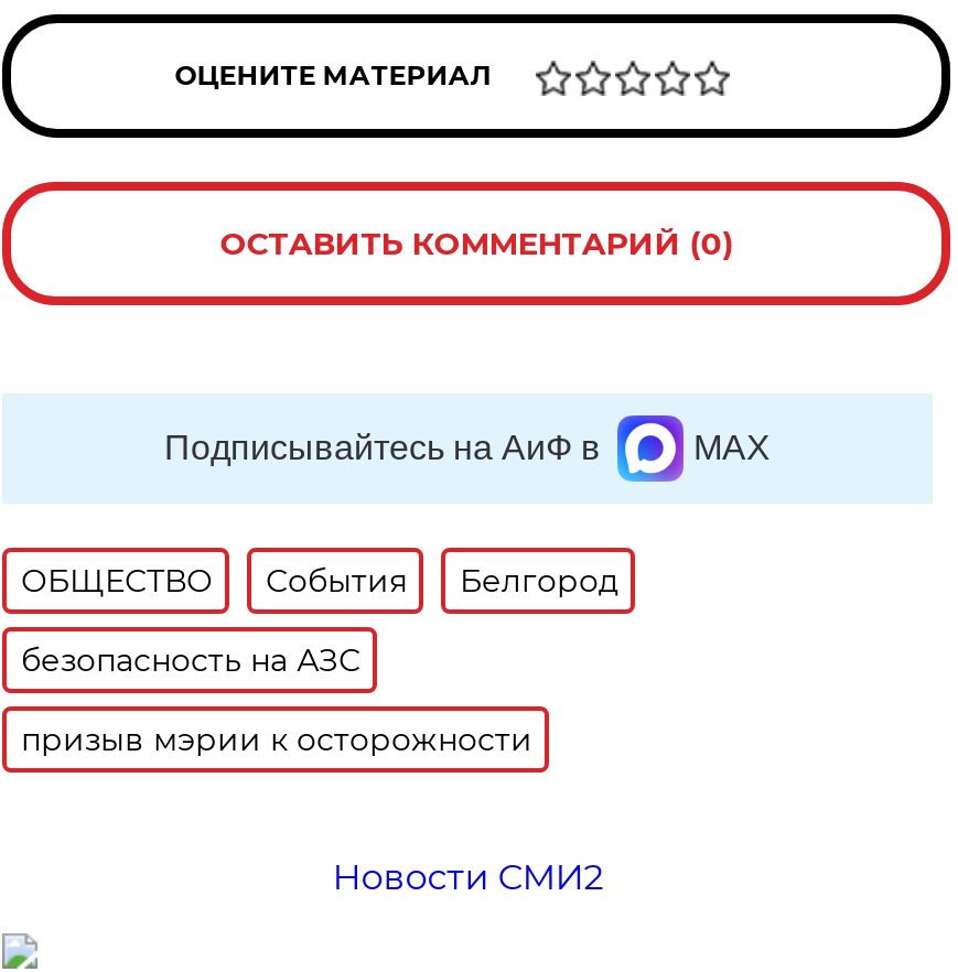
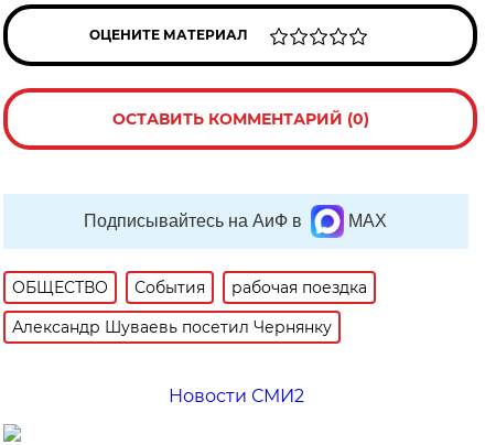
- Белгород
- безопасность на АЗС
- призыв мэрии к осторожности
+ рабочая поездка
+ Александр Шуваевь посетил Чернянку
